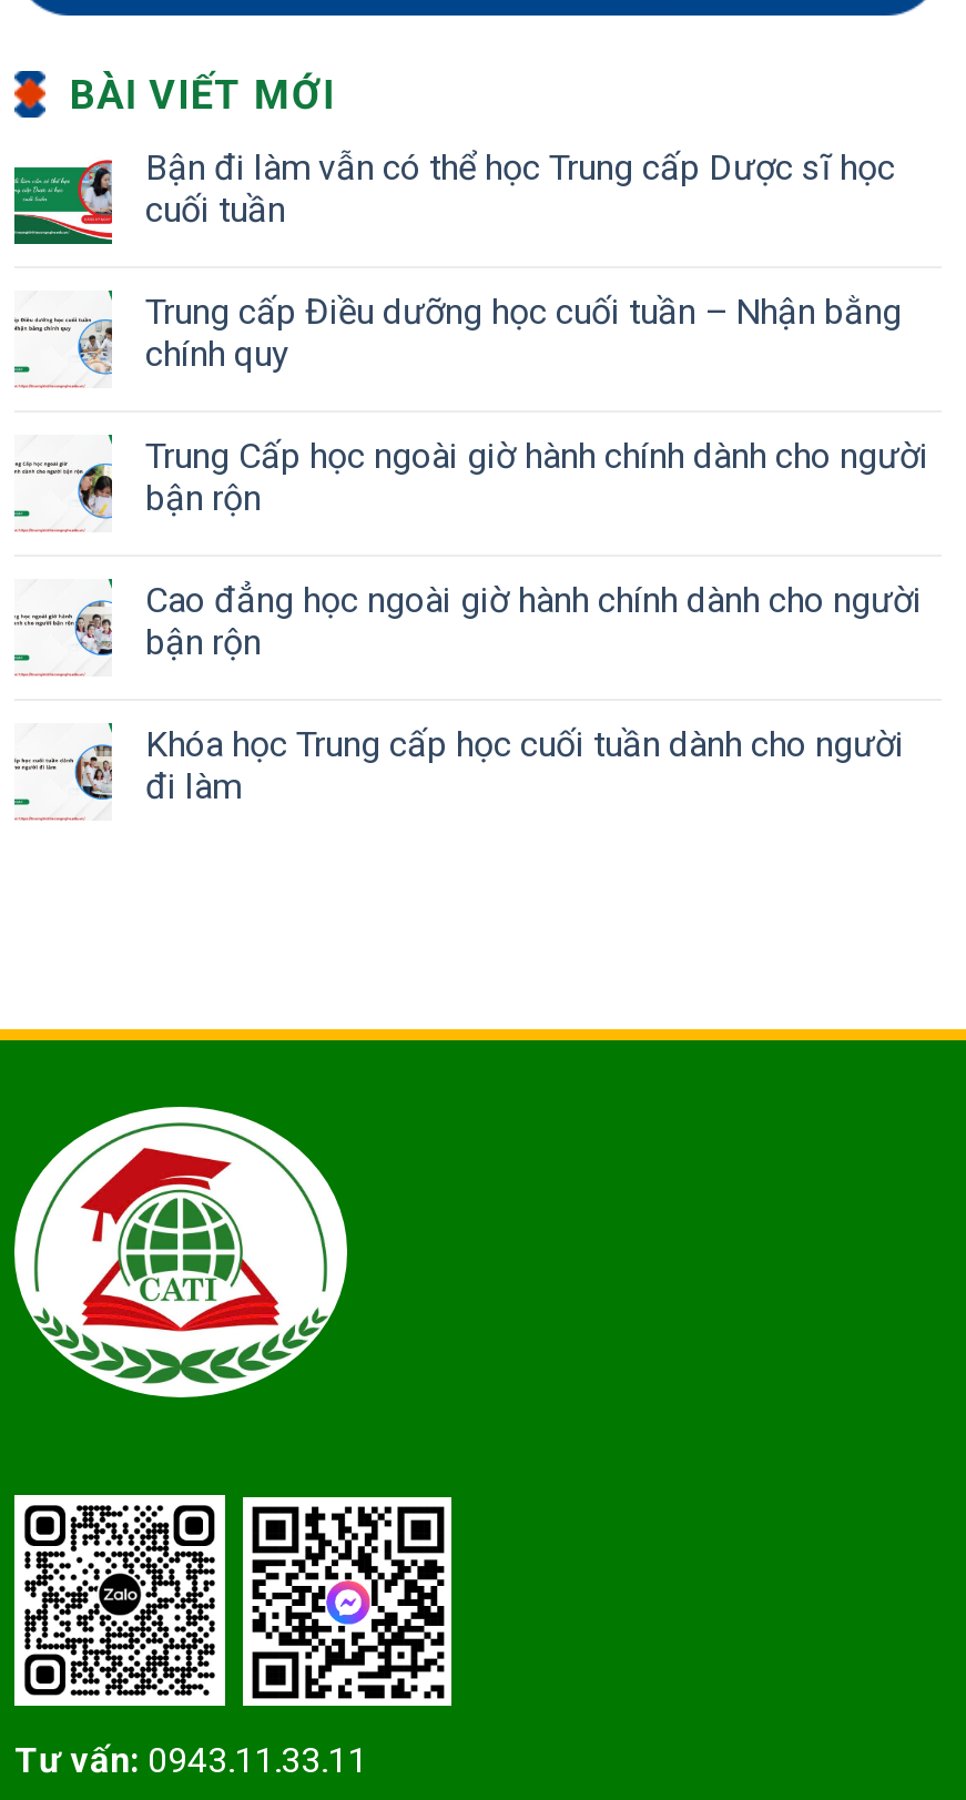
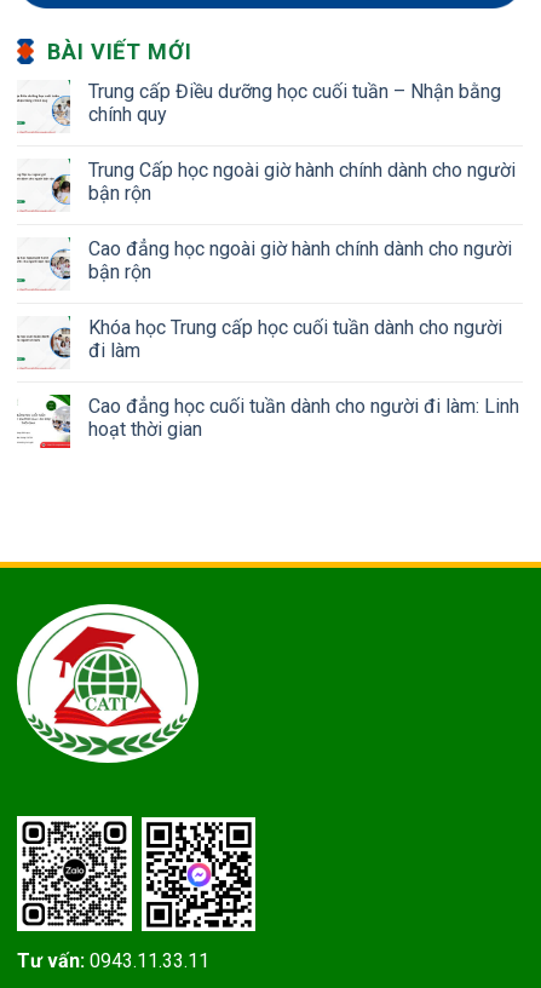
- [image]
- Bận đi làm vẫn có thể học Trung cấp Dược sĩ học
- cuối tuần

moved up: [image] | Trung cấp Điều dưỡng học cuối tuần – Nhận bằng | chính quy | ... | Khóa học Trung cấp học cuối tuần dành cho người | đi làm

+ [image]
+ Cao đẳng học cuối tuần dành cho người đi làm: Linh
+ hoạt thời gian
